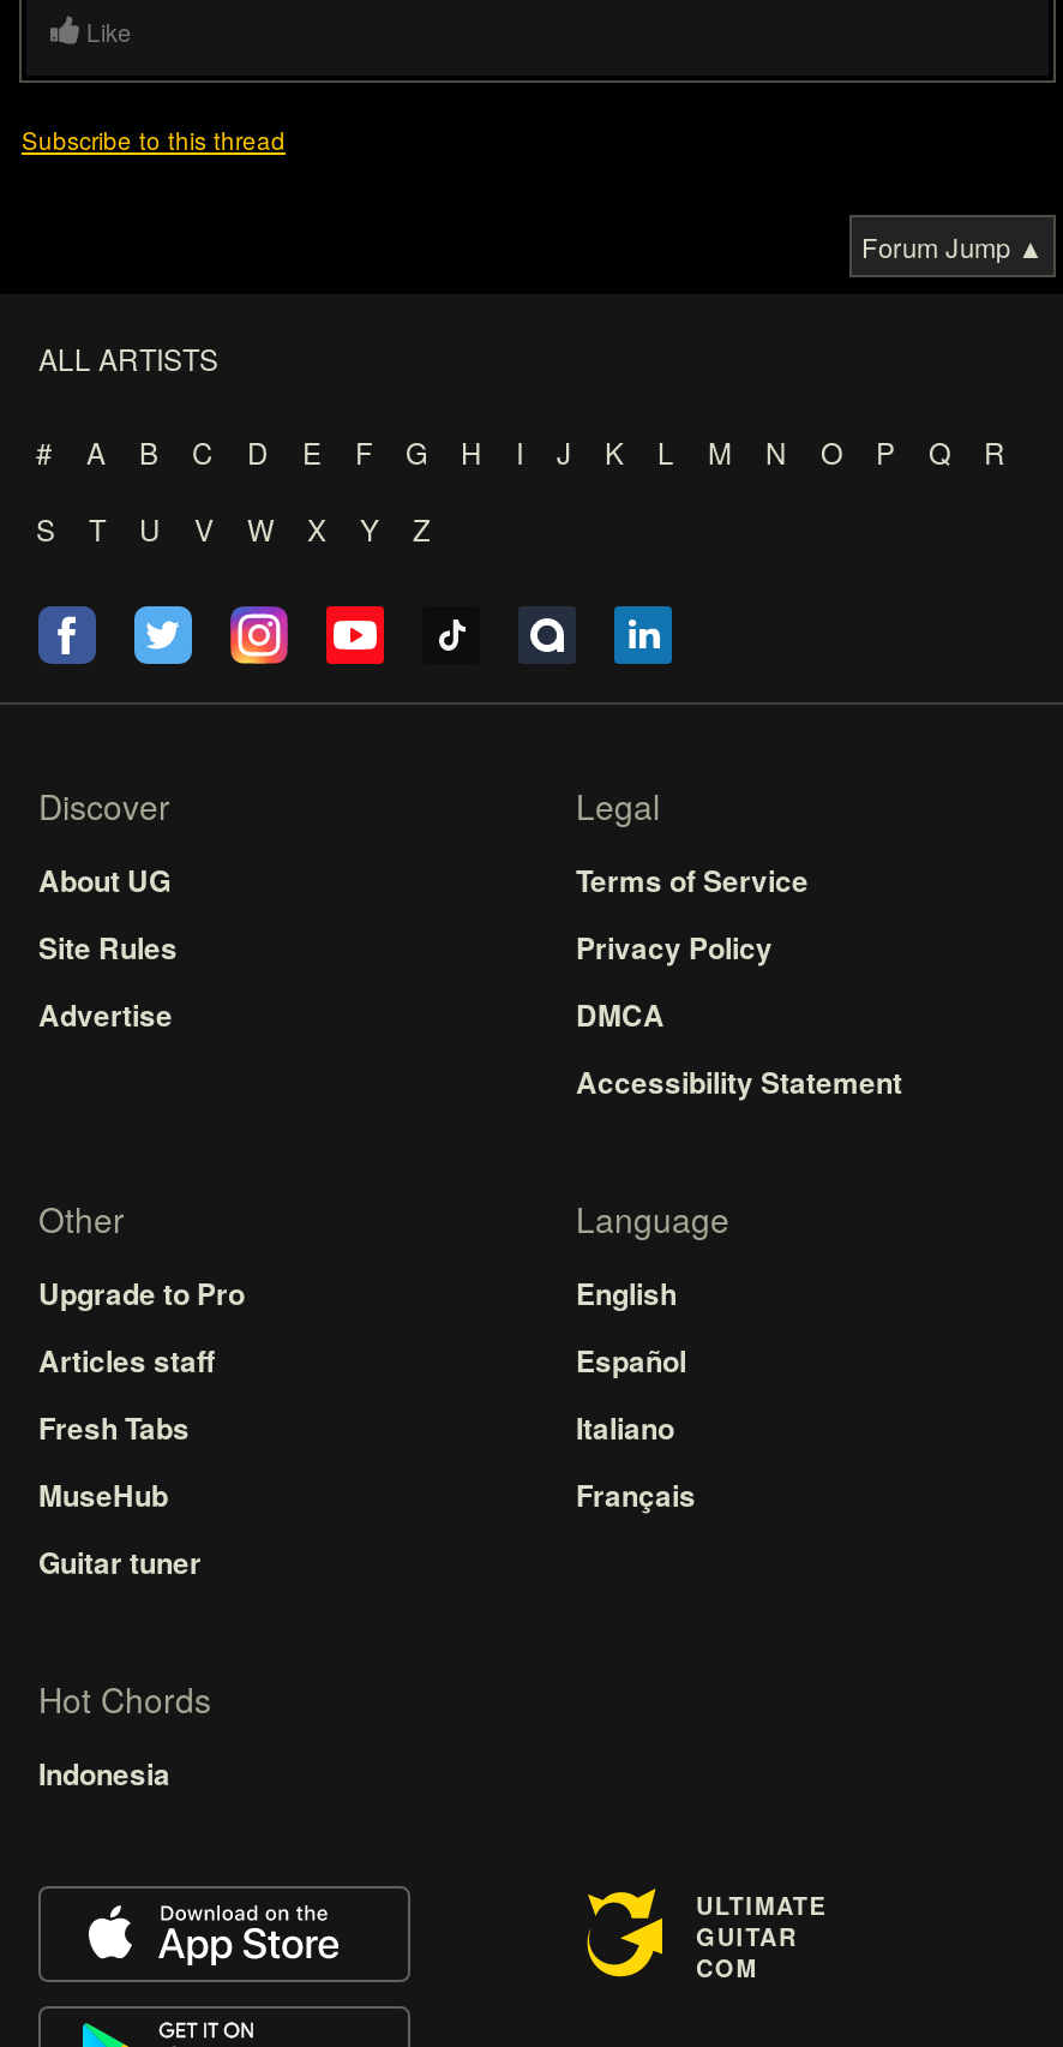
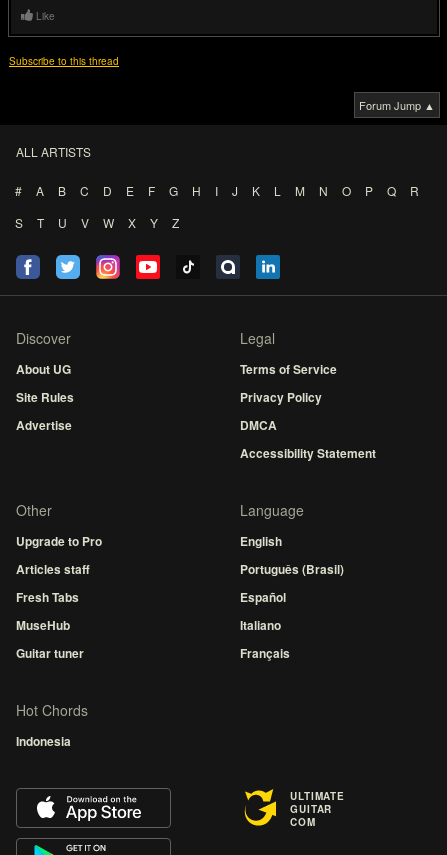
moved down: Español | Italiano | Français

+ Português (Brasil)
